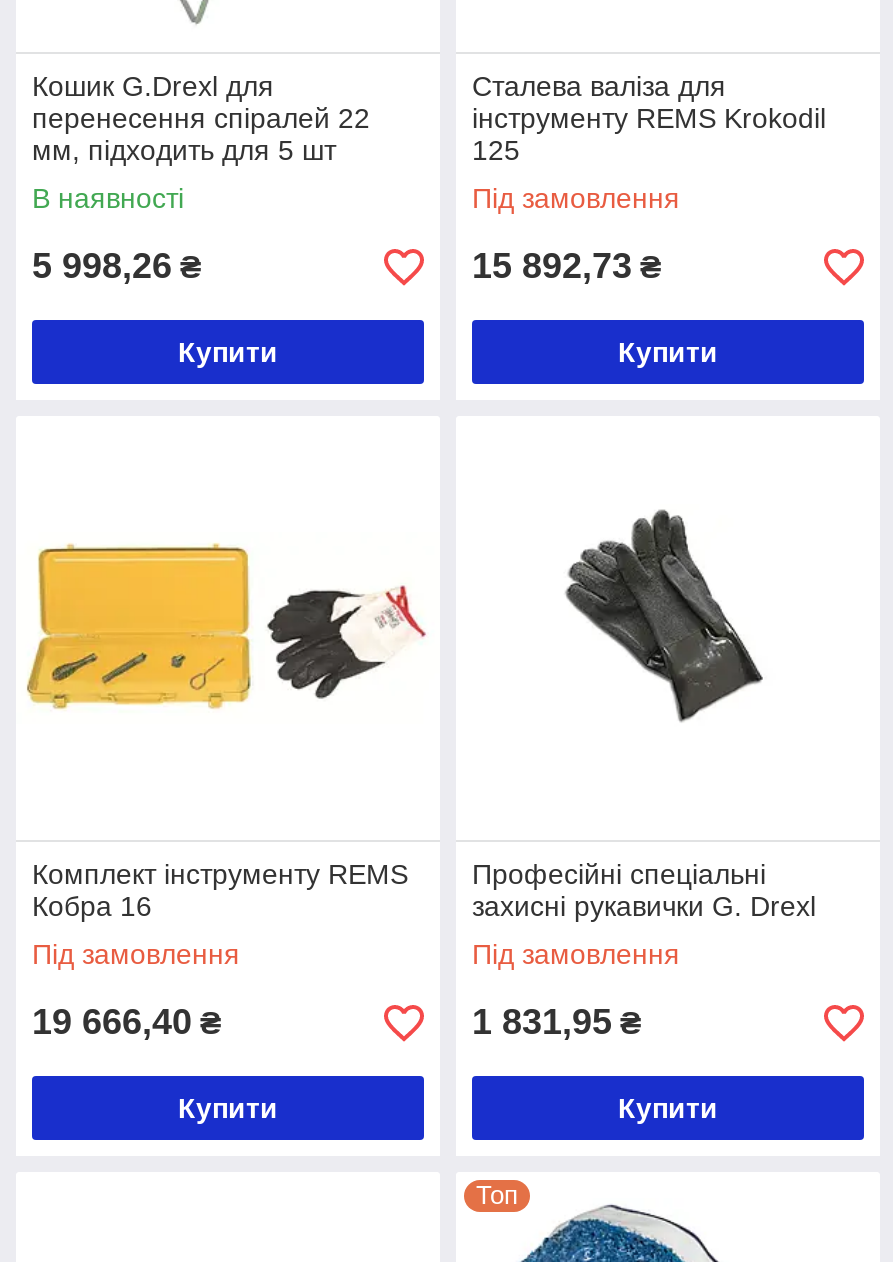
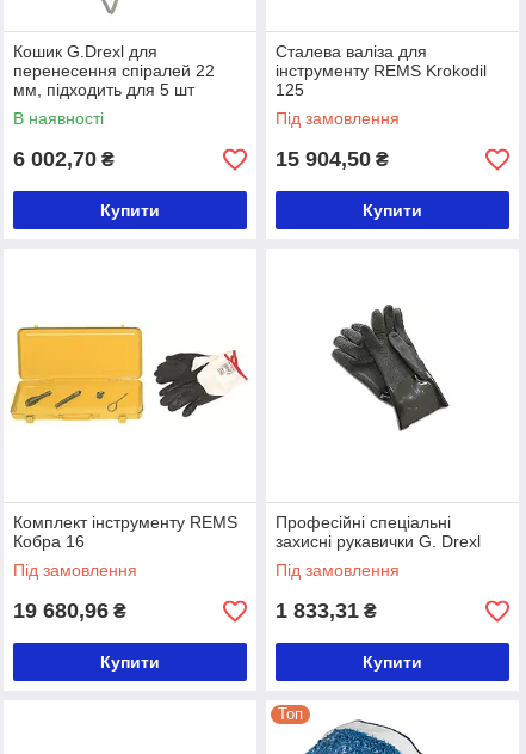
- 5 998,26 ₴
+ 6 002,70 ₴

- 15 892,73 ₴
+ 15 904,50 ₴

- 19 666,40 ₴
+ 19 680,96 ₴

- 1 831,95 ₴
+ 1 833,31 ₴
